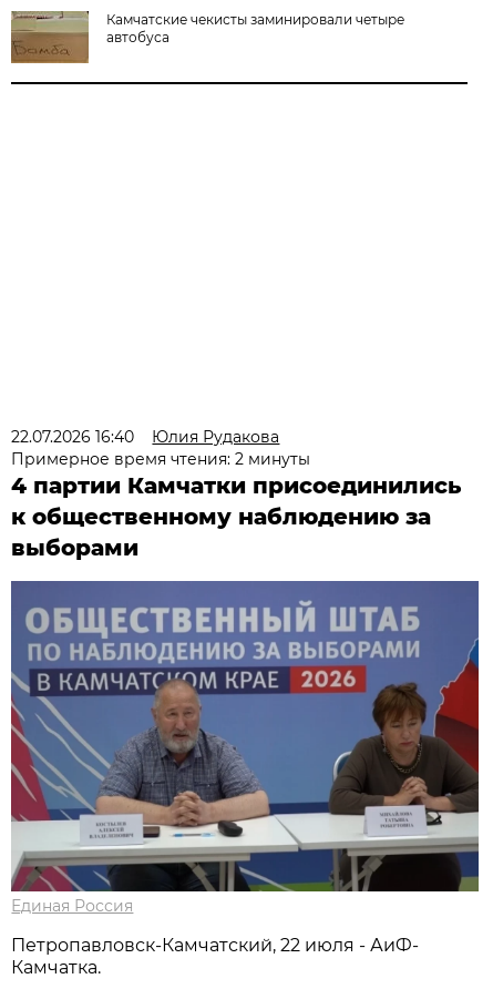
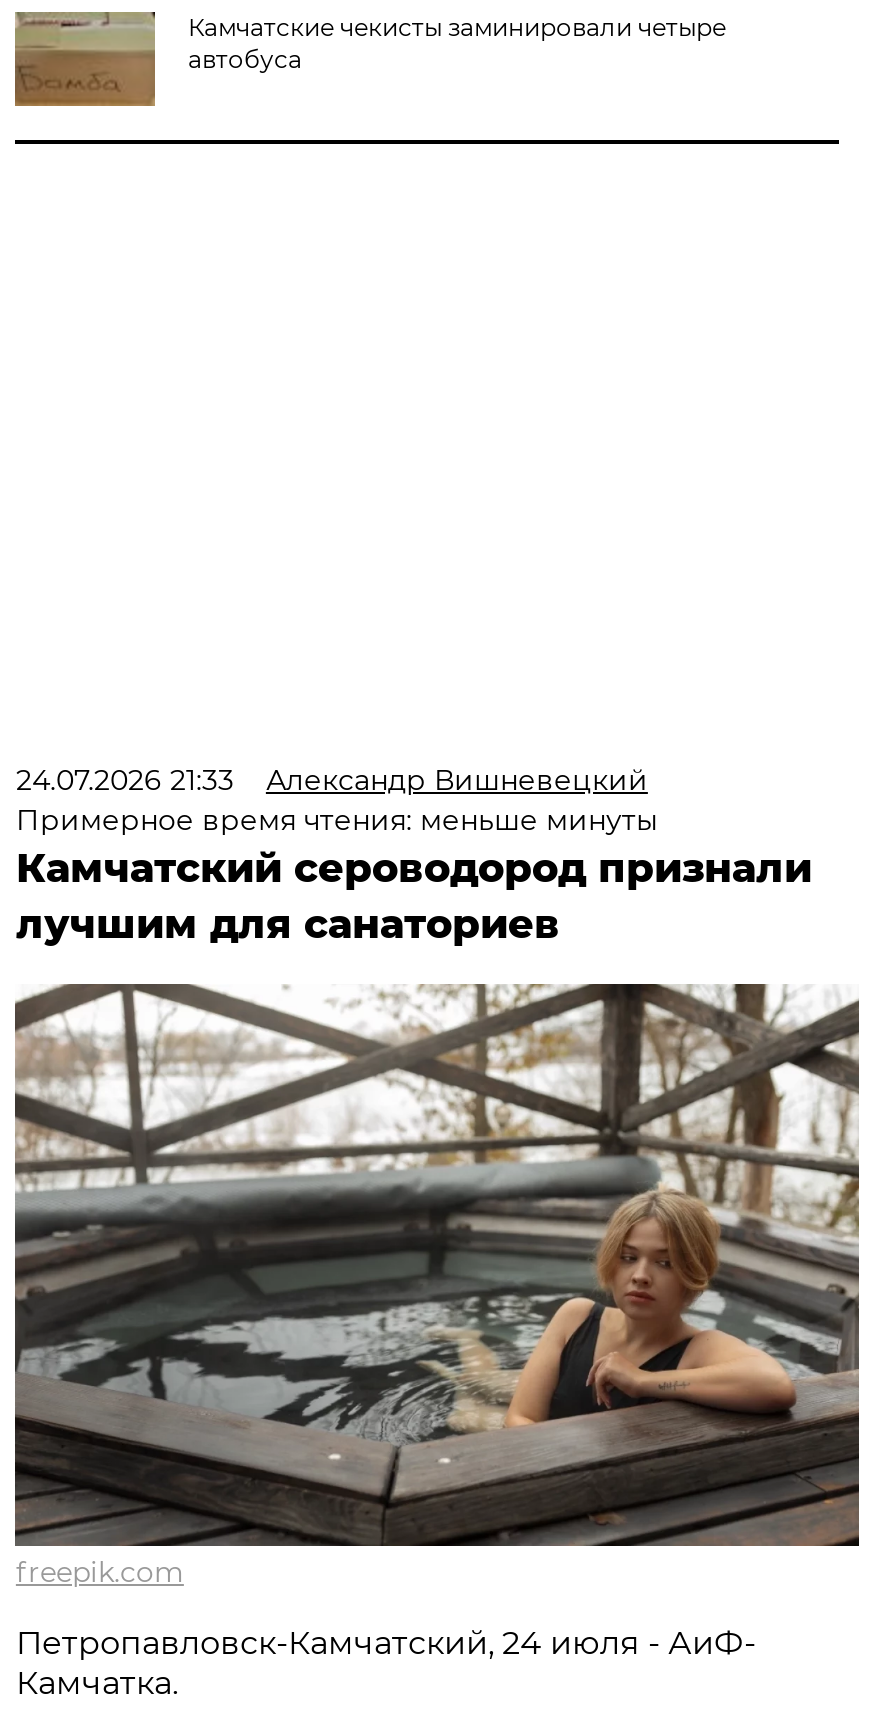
- 22.07.2026 16:40
- Юлия Рудакова
- Примерное время чтения: 2 минуты
- 4 партии Камчатки присоединились
- к общественному наблюдению за
- выборами
+ 24.07.2026 21:33
+ Александр Вишневецкий
+ Примерное время чтения: меньше минуты
+ Камчатский сероводород признали
+ лучшим для санаториев

- [image]
- Единая Россия
+ [image]
+ freepik.com

- Петропавловск-Камчатский, 22 июля - АиФ-
+ Петропавловск-Камчатский, 24 июля - АиФ-
